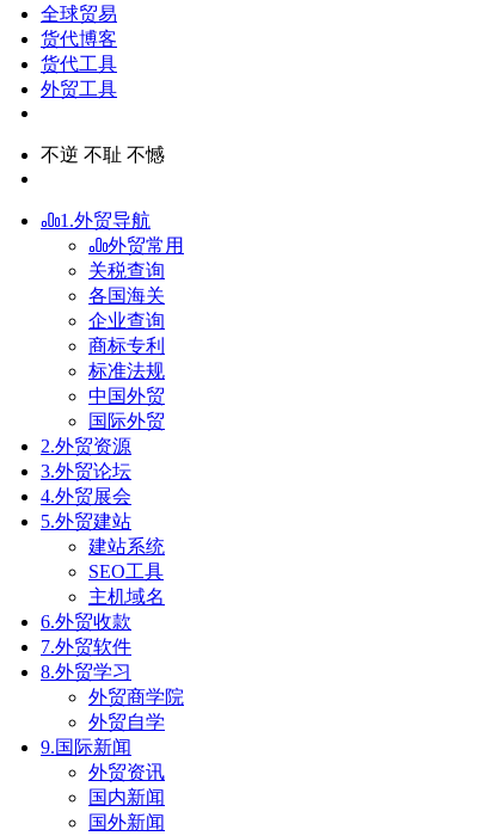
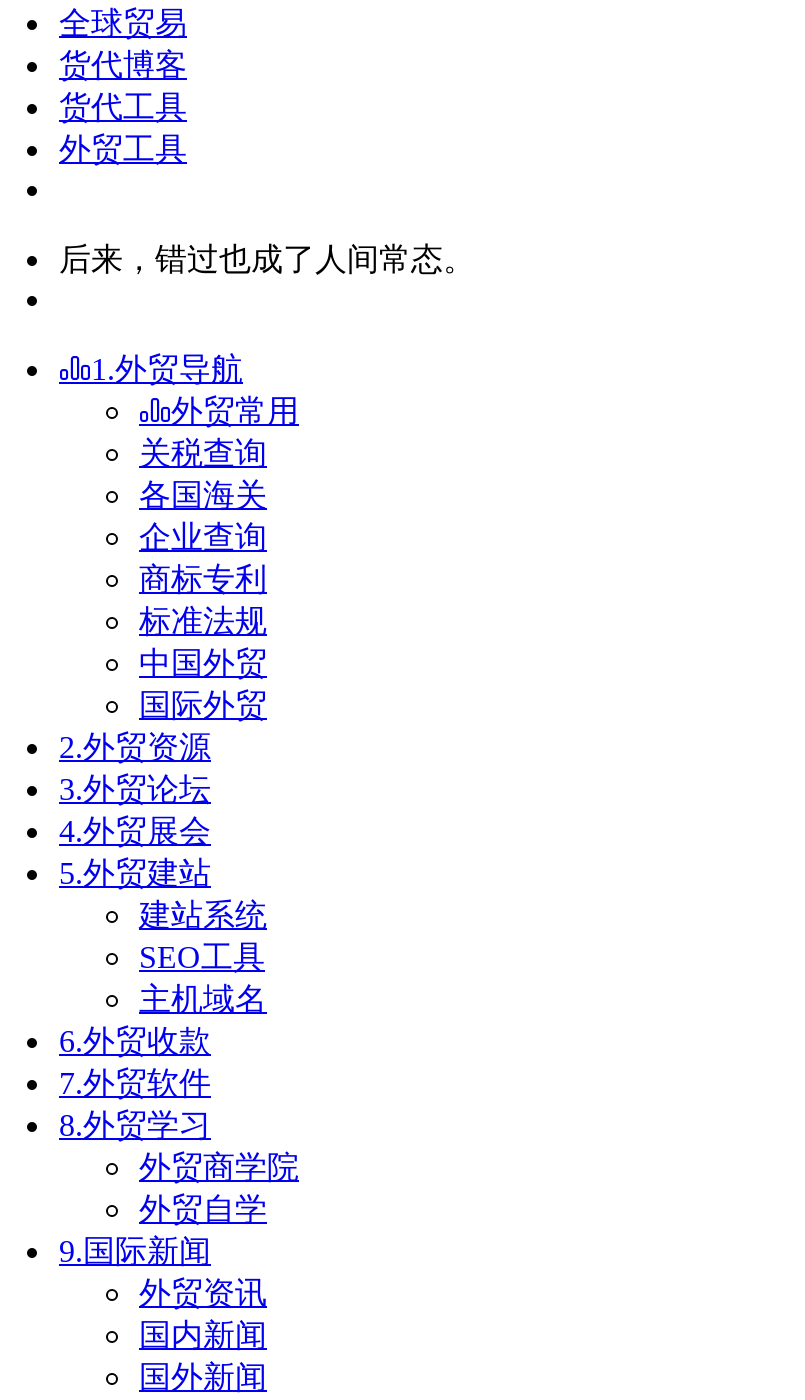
- 不逆 不耻 不憾
+ 后来，错过也成了人间常态。
